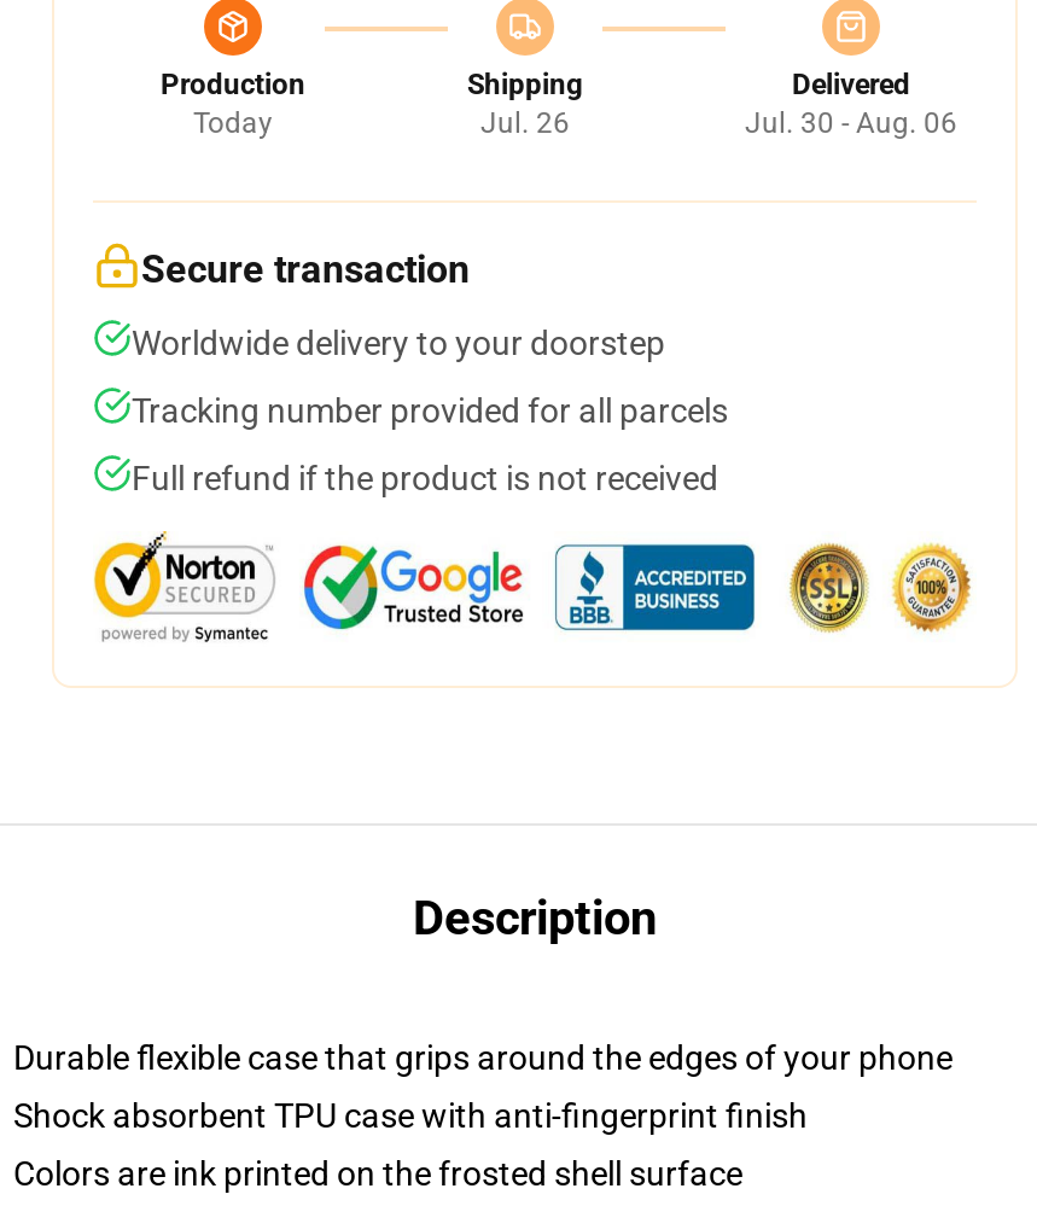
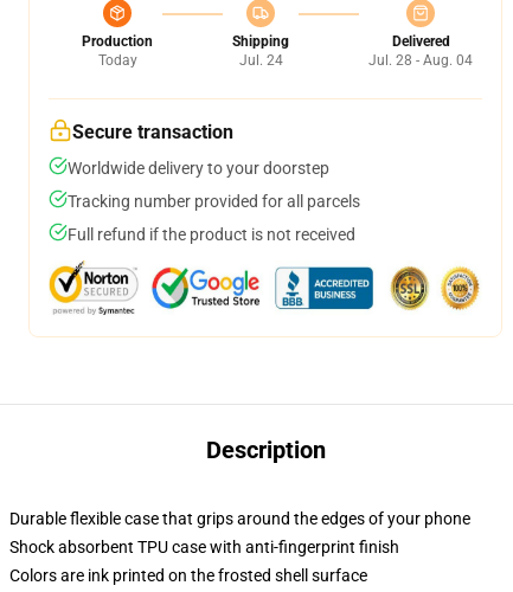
- Jul. 26
+ Jul. 24

- Jul. 30 - Aug. 06
+ Jul. 28 - Aug. 04
